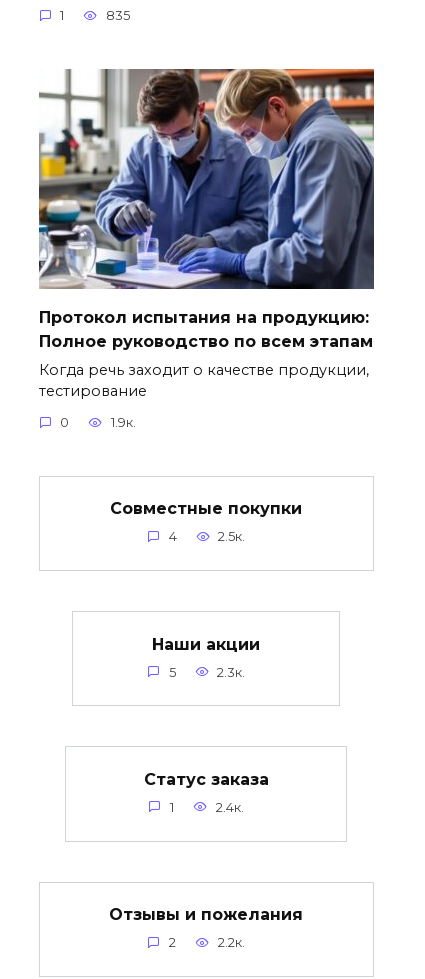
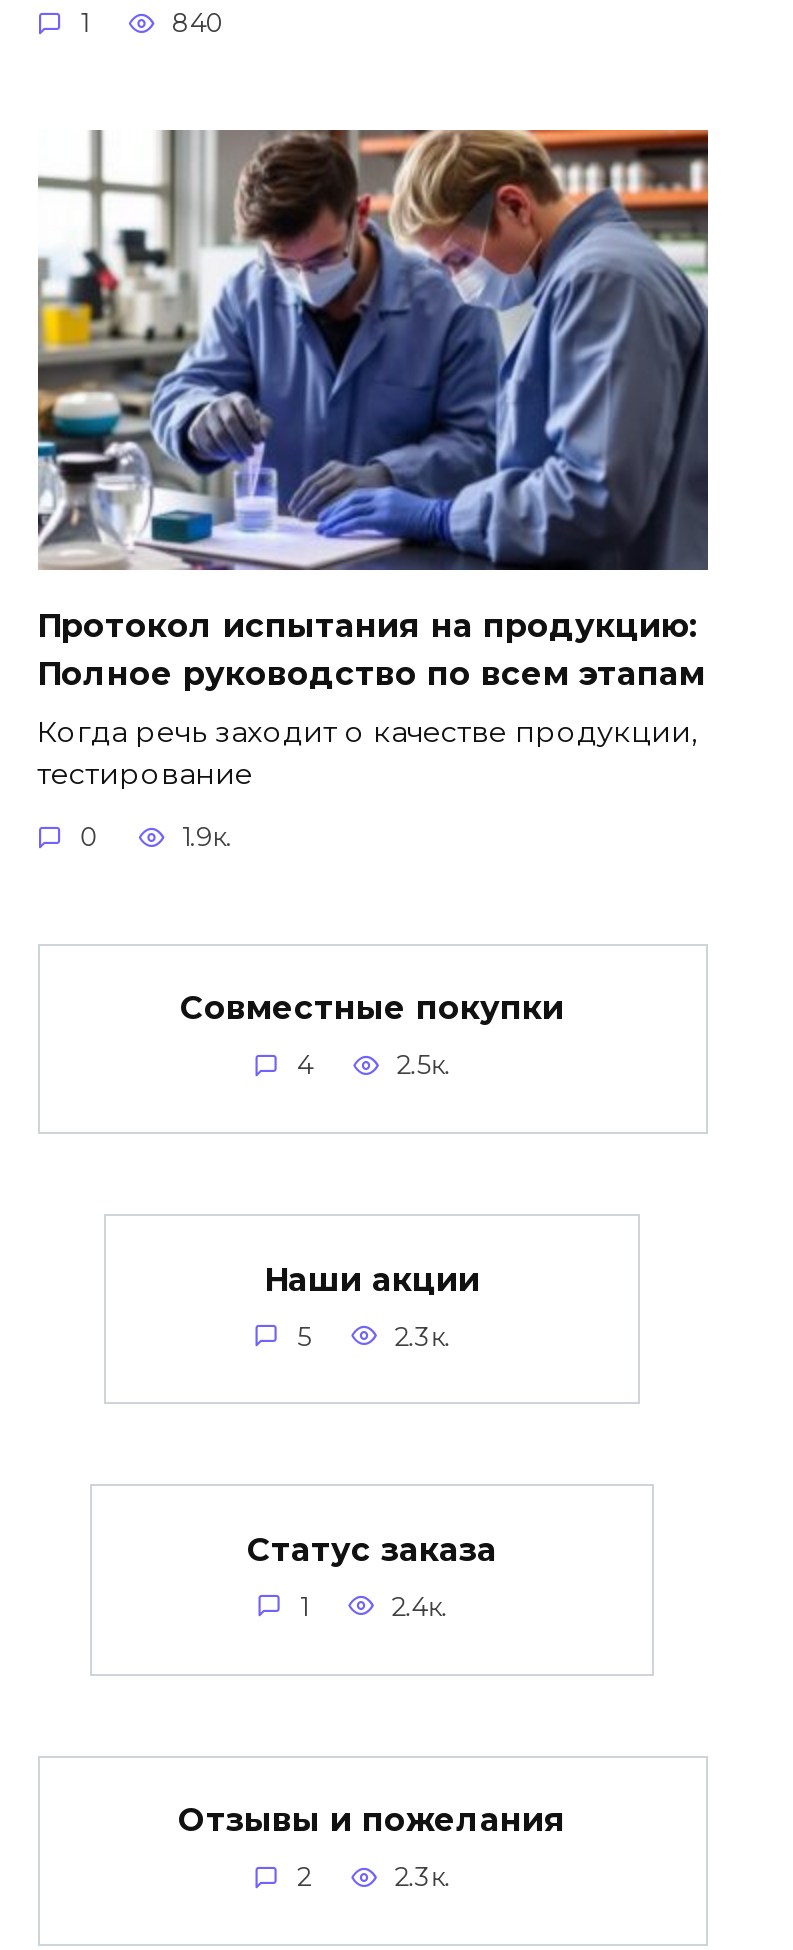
- 835
+ 840

- 2.2к.
+ 2.3к.
